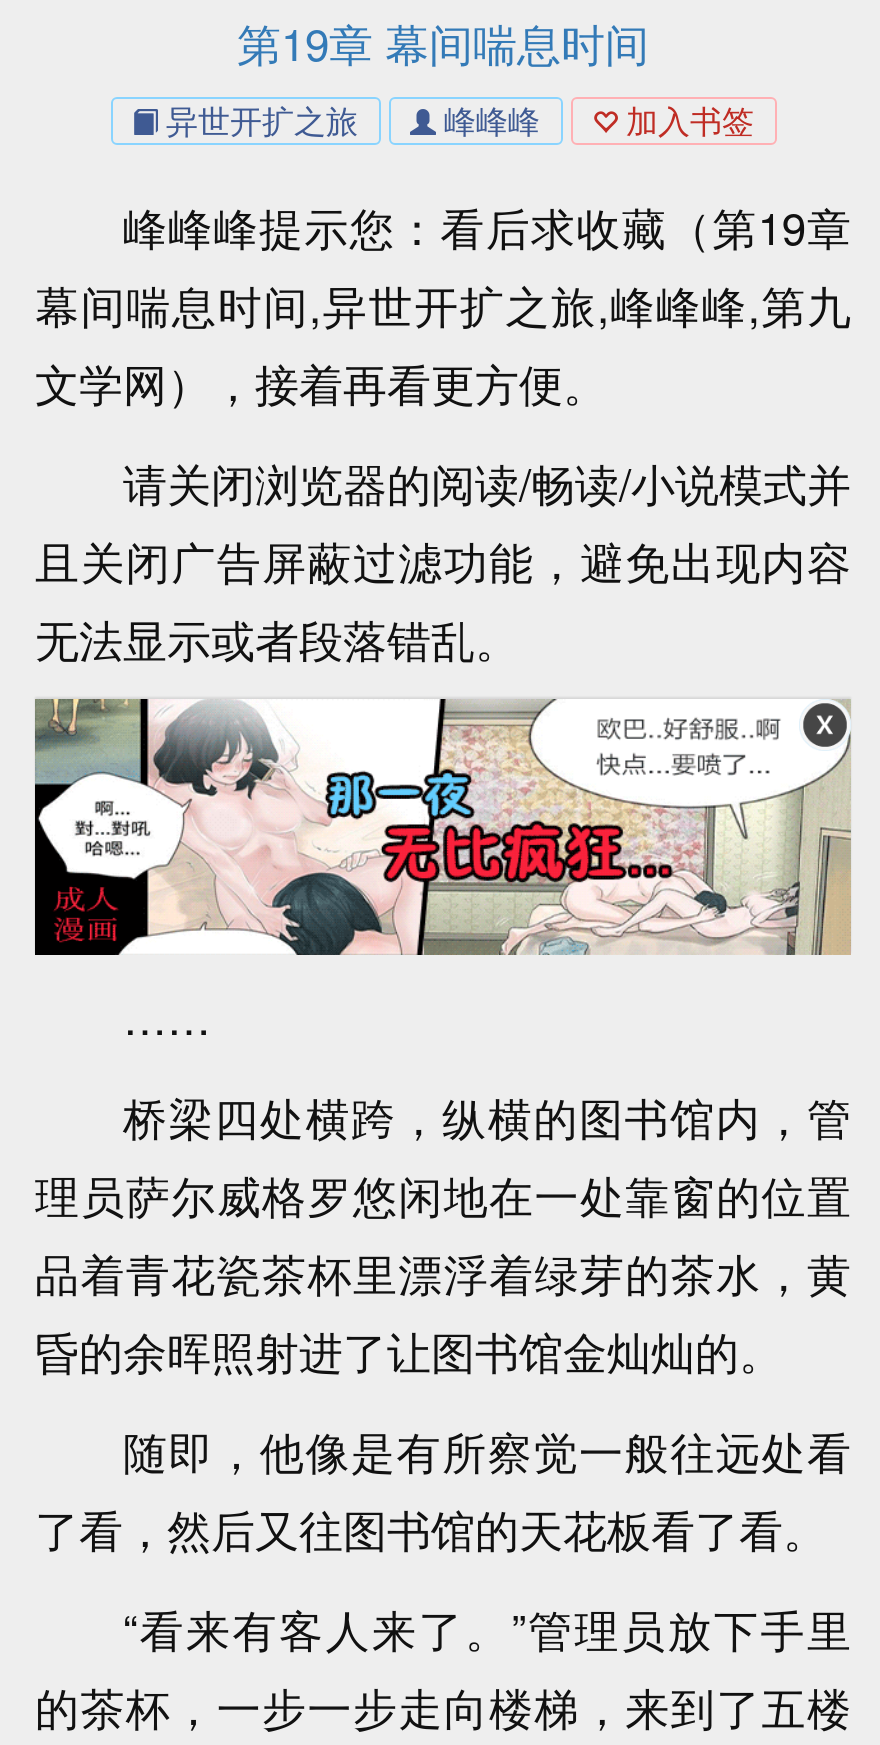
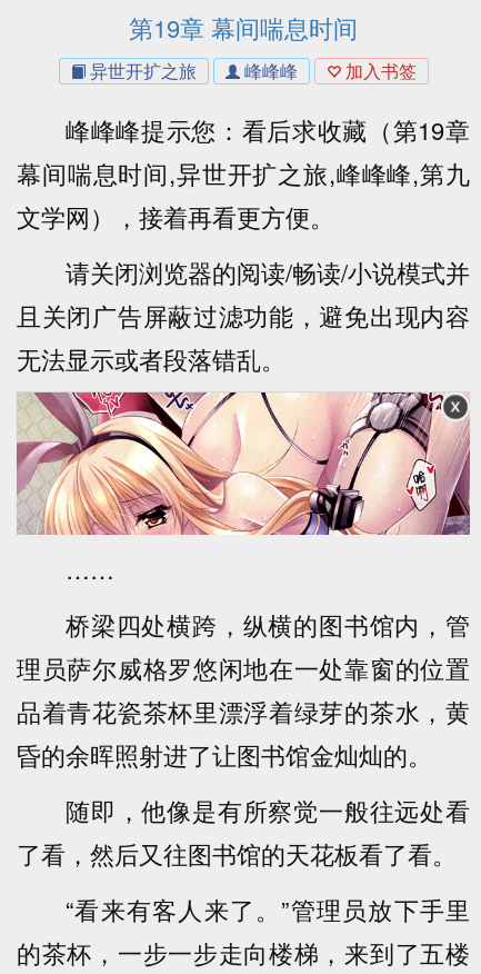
- [image]
+ [image]
